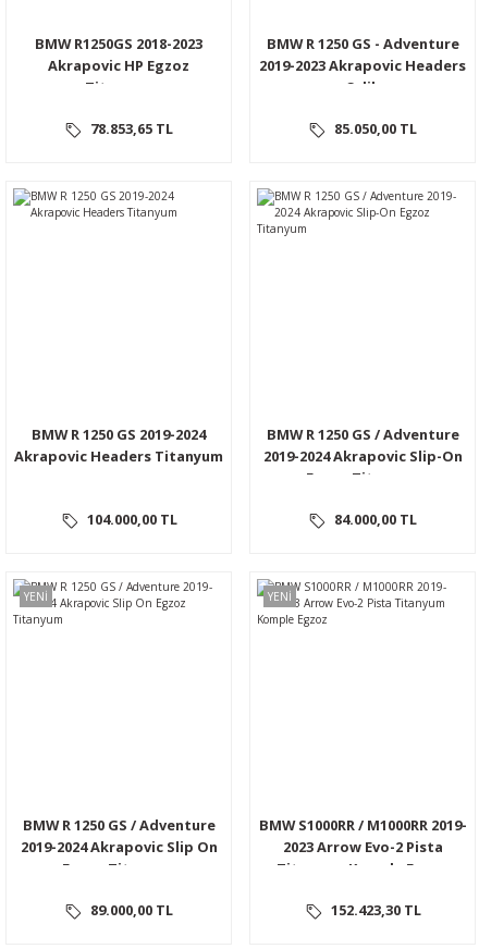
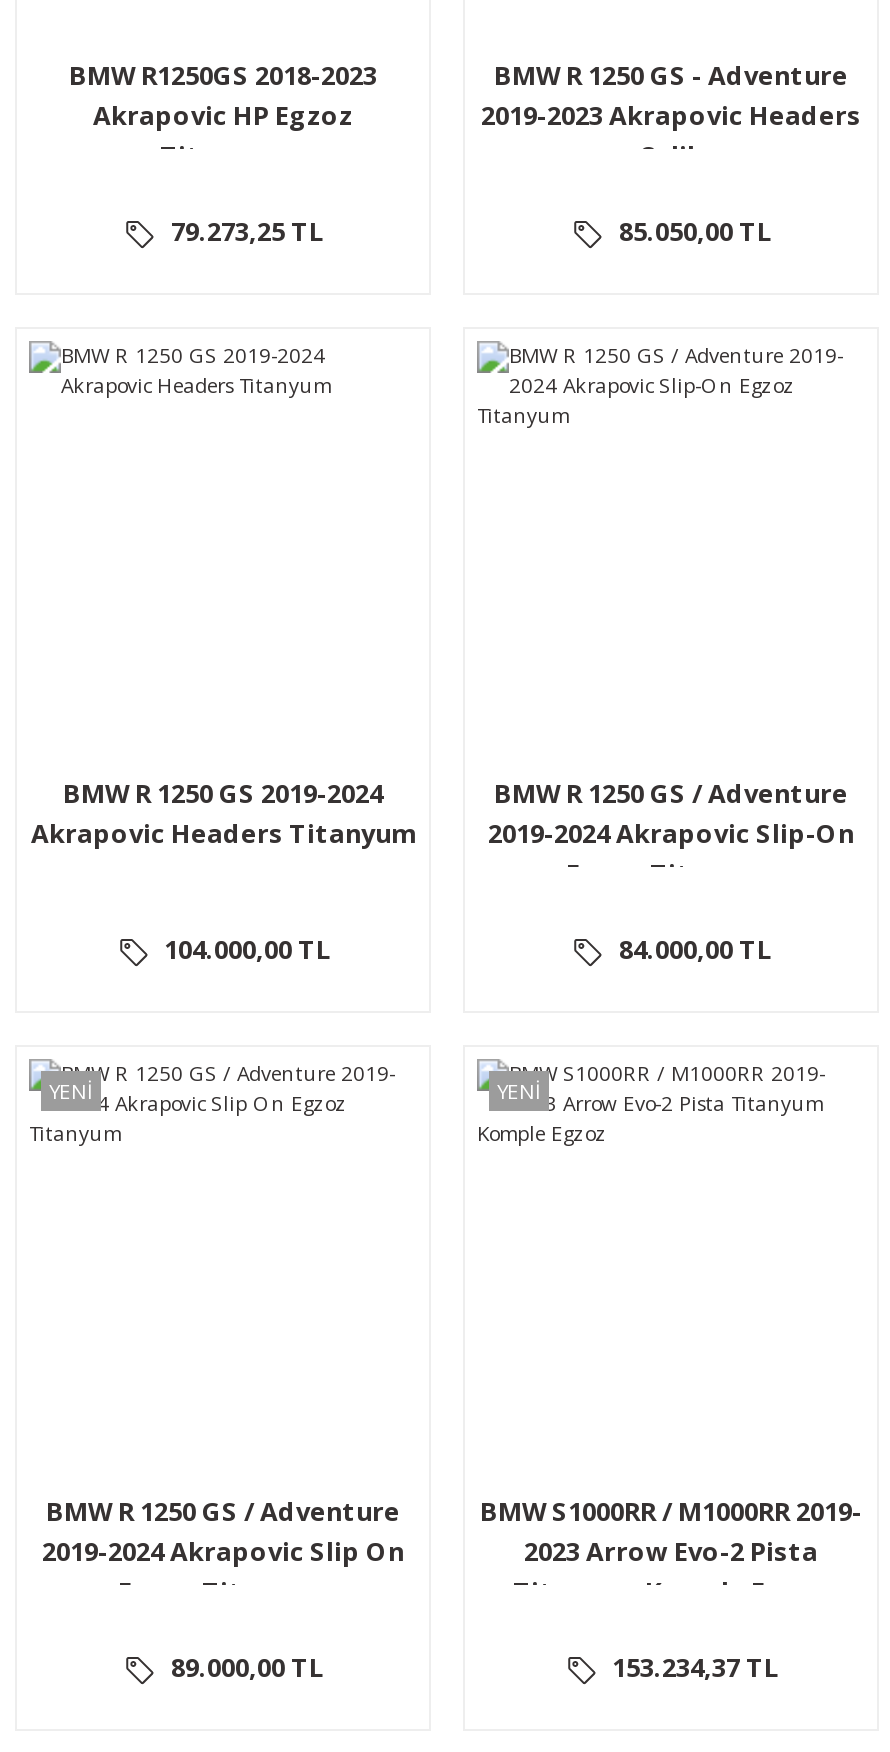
- 78.853,65 TL
+ 79.273,25 TL

- 152.423,30 TL
+ 153.234,37 TL
